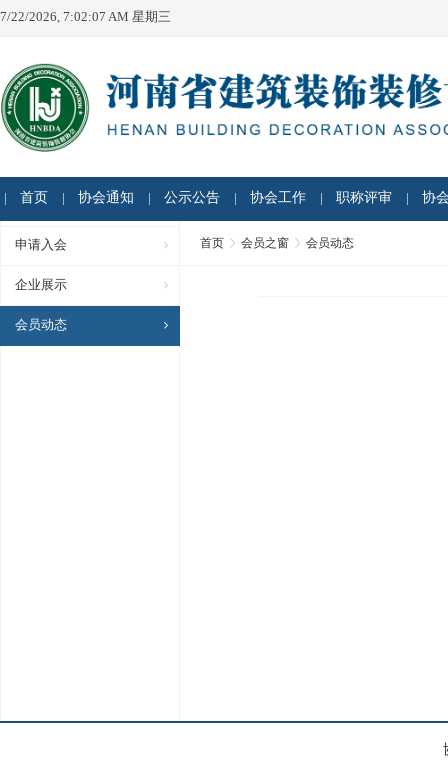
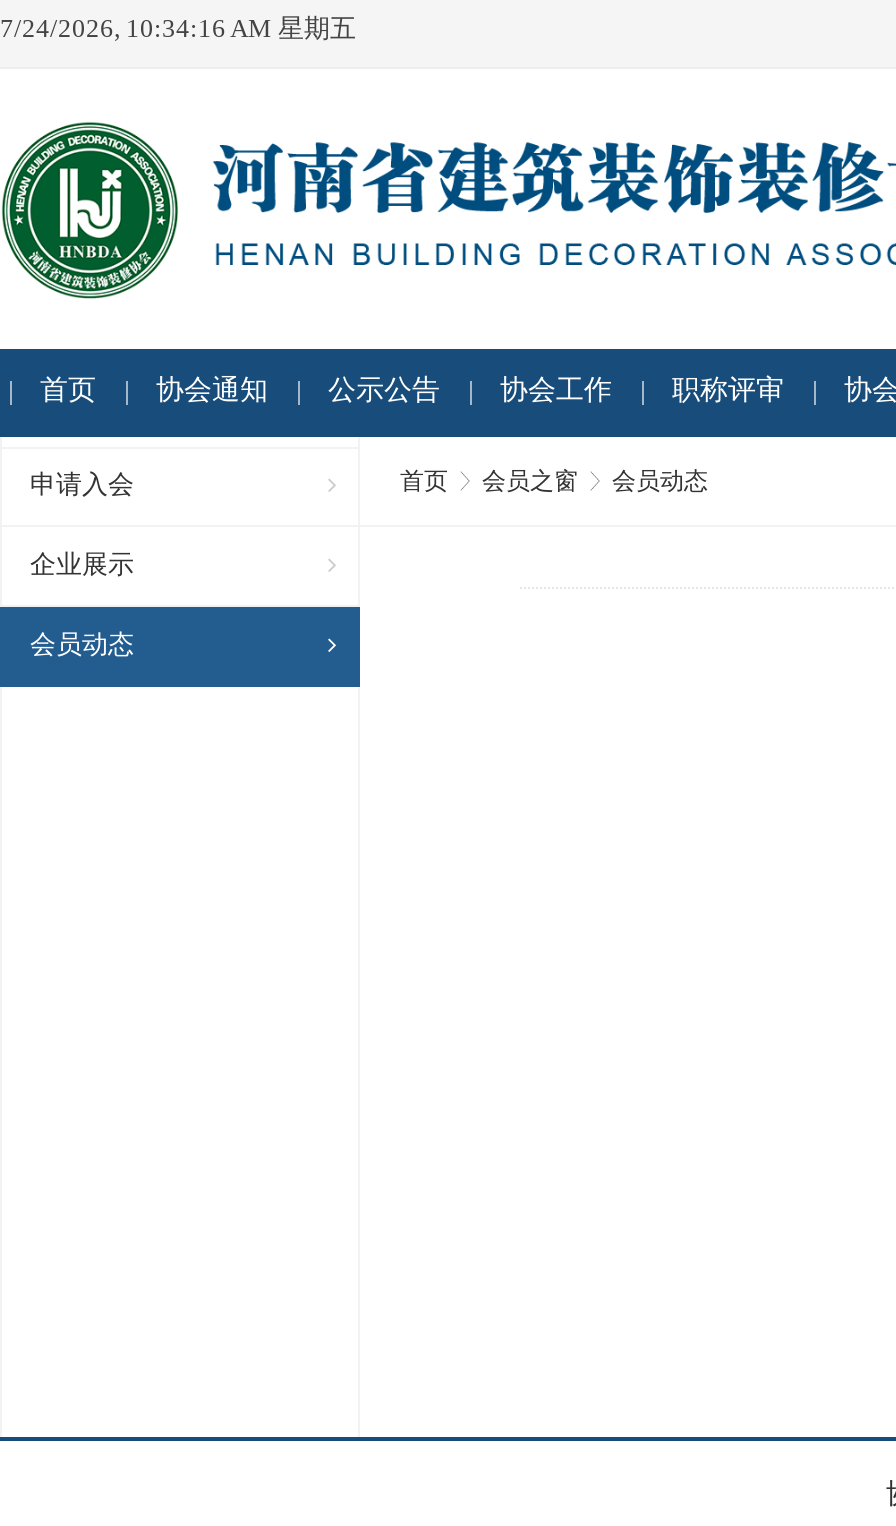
- 7/22/2026, 7:02:07 AM 星期三
+ 7/24/2026, 10:34:16 AM 星期五
